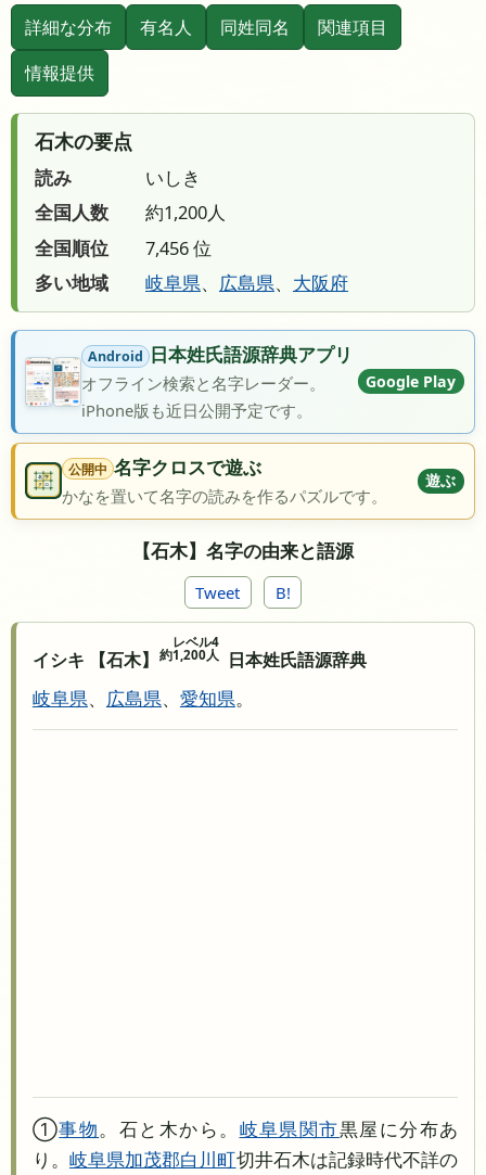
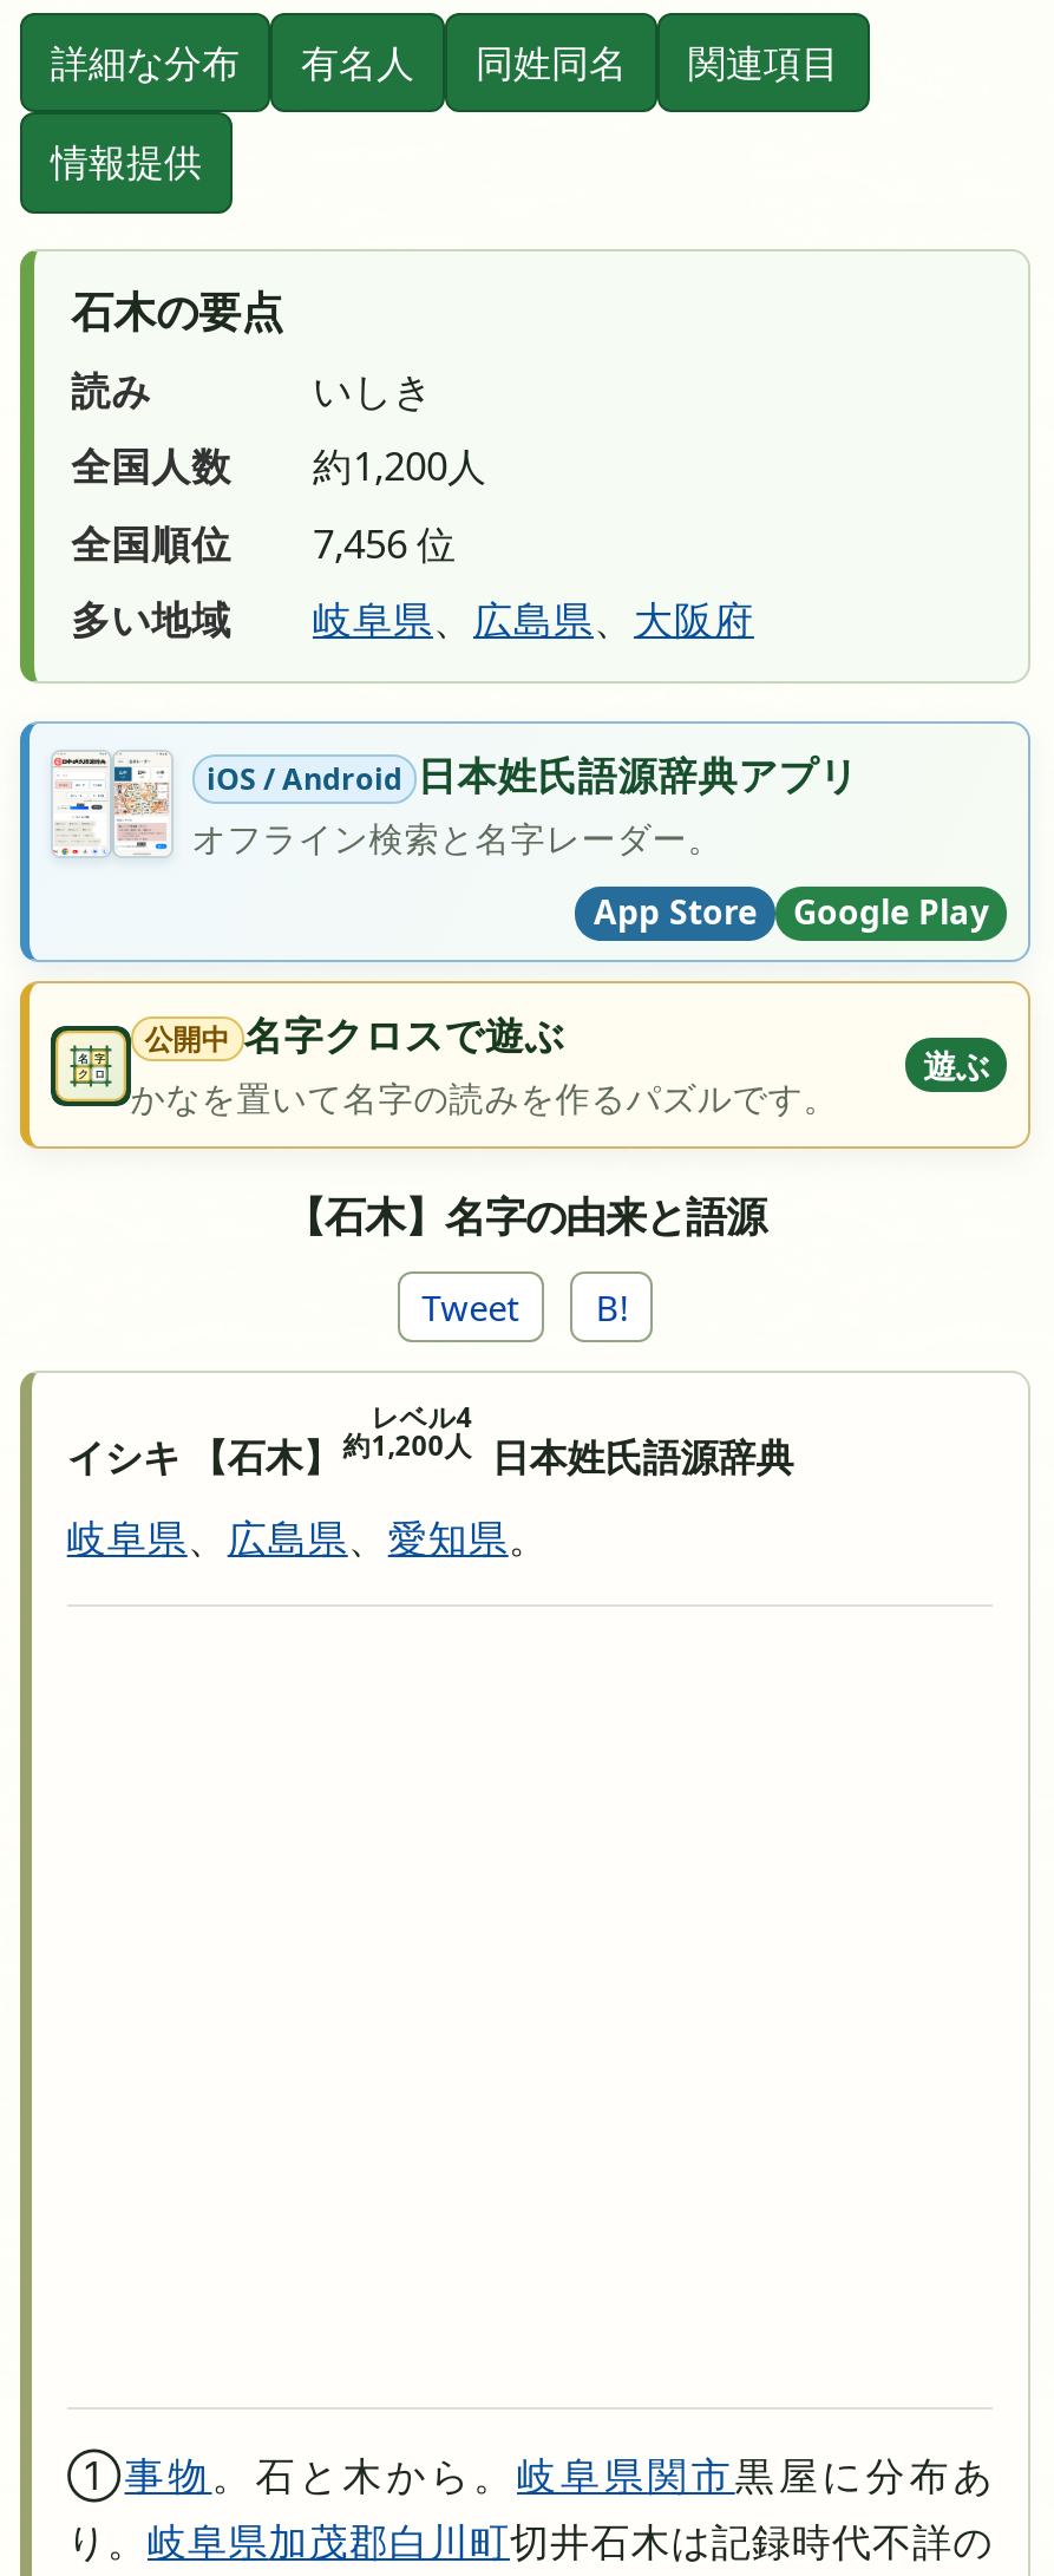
- [image]
- Android 日本姓氏語源辞典アプリ
+ [image]
+ iOS / Android 日本姓氏語源辞典アプリ

moved down: Google Play

- iPhone版も近日公開予定です。
+ App Store
